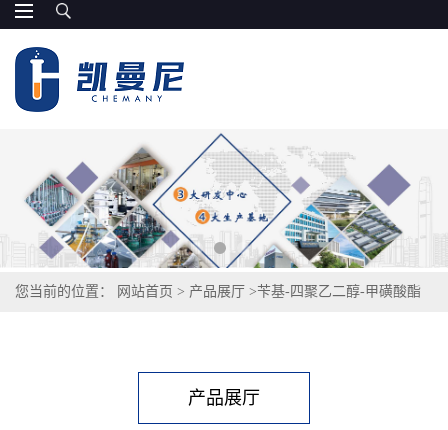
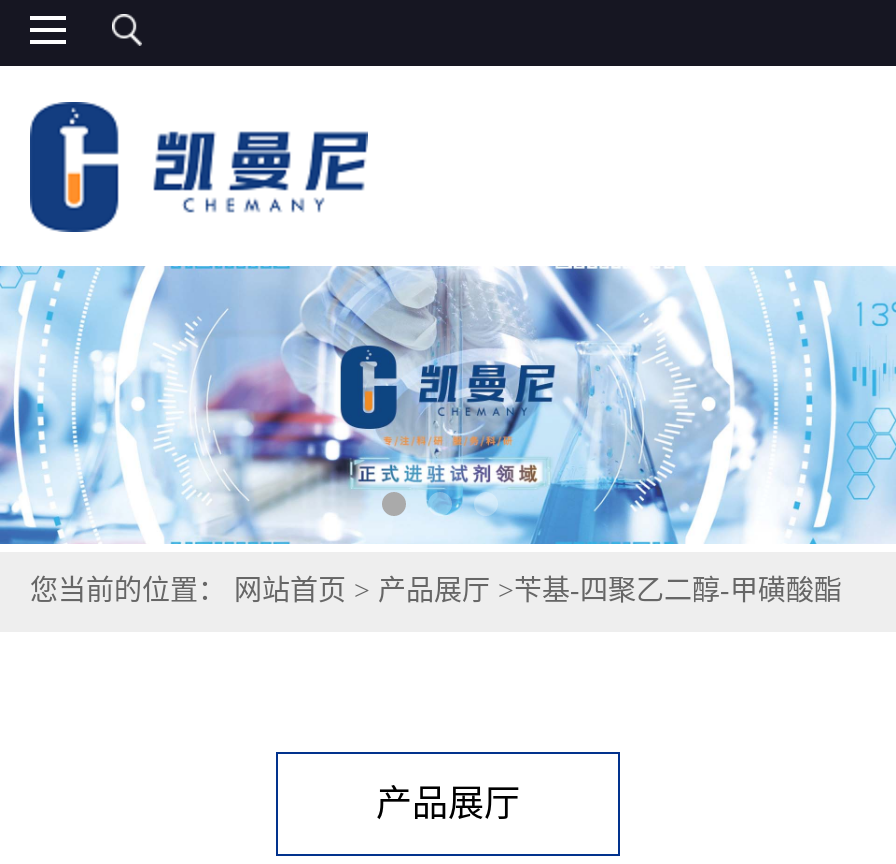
- [image]
+ [image]
